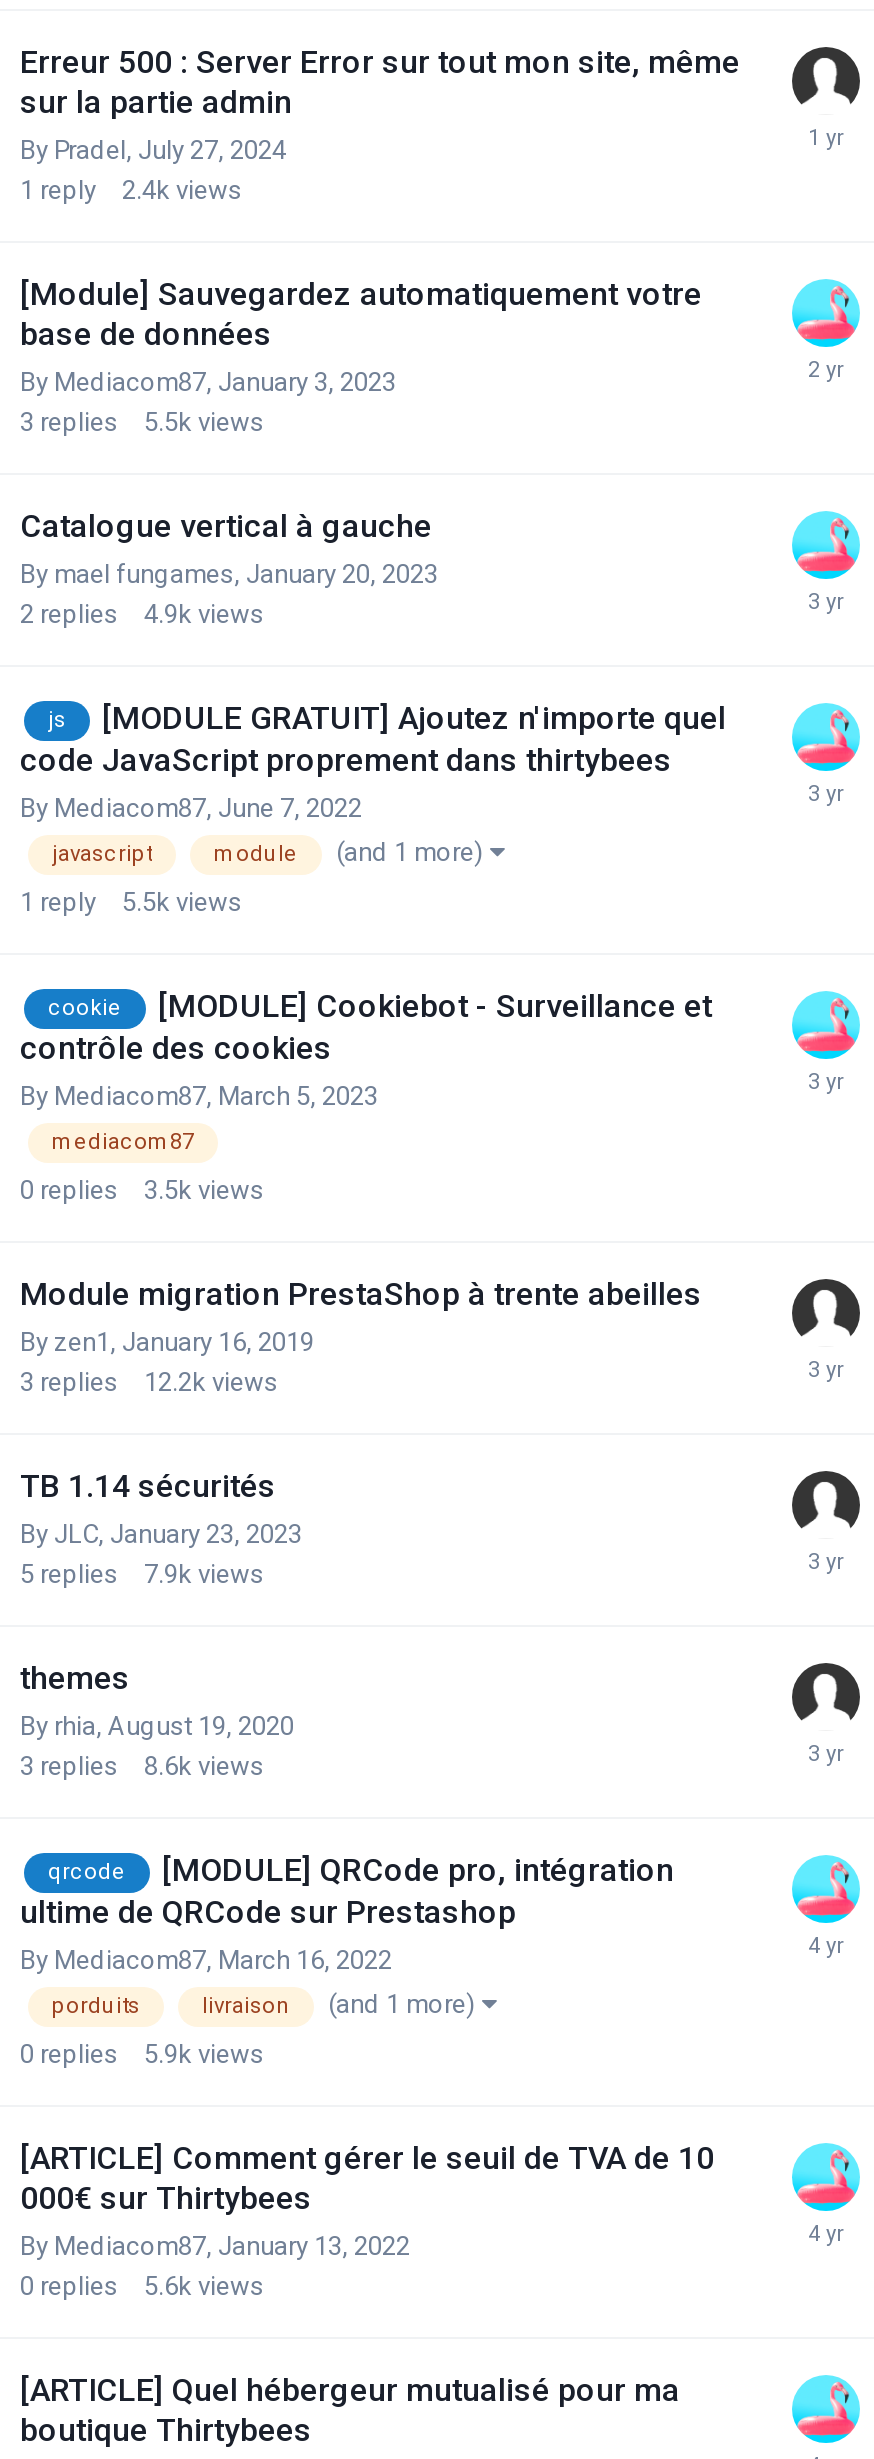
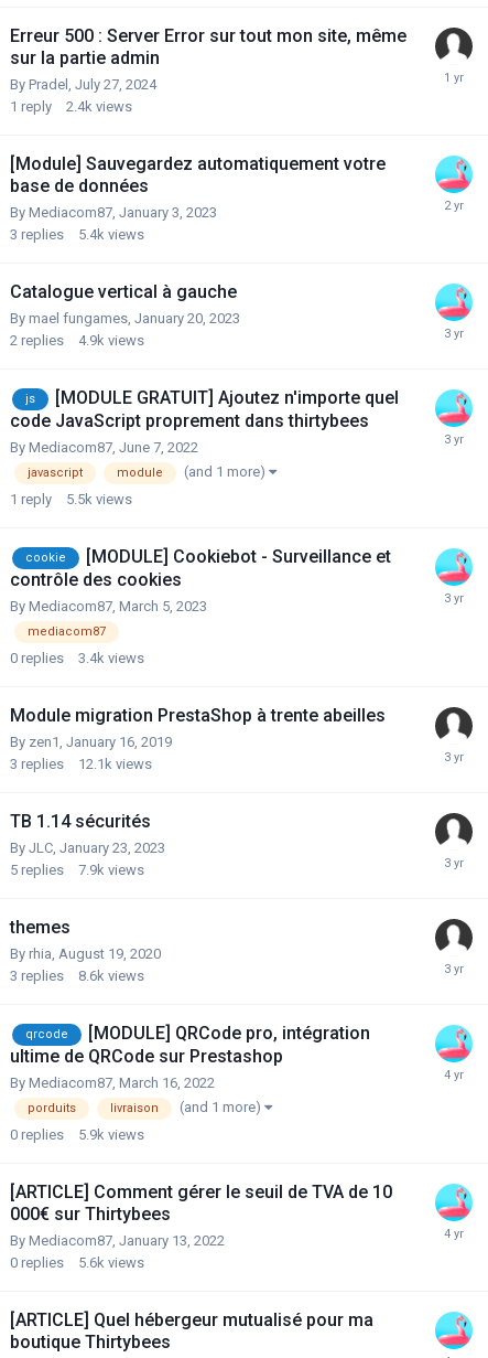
- 3 replies 5.5k views
+ 3 replies 5.4k views

- 0 replies 3.5k views
+ 0 replies 3.4k views

- 3 replies 12.2k views
+ 3 replies 12.1k views
